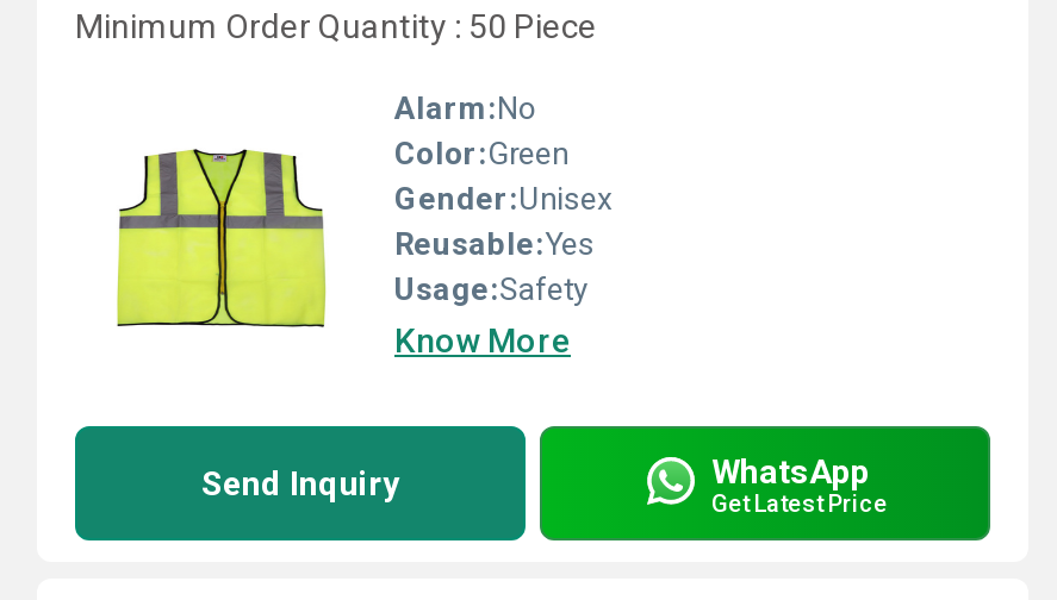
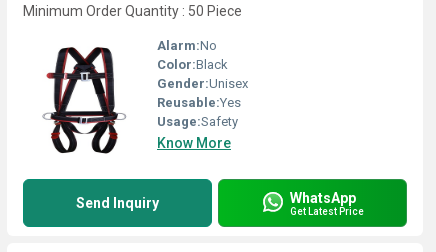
- [image]
- Color:Green
+ [image]
+ Color:Black
